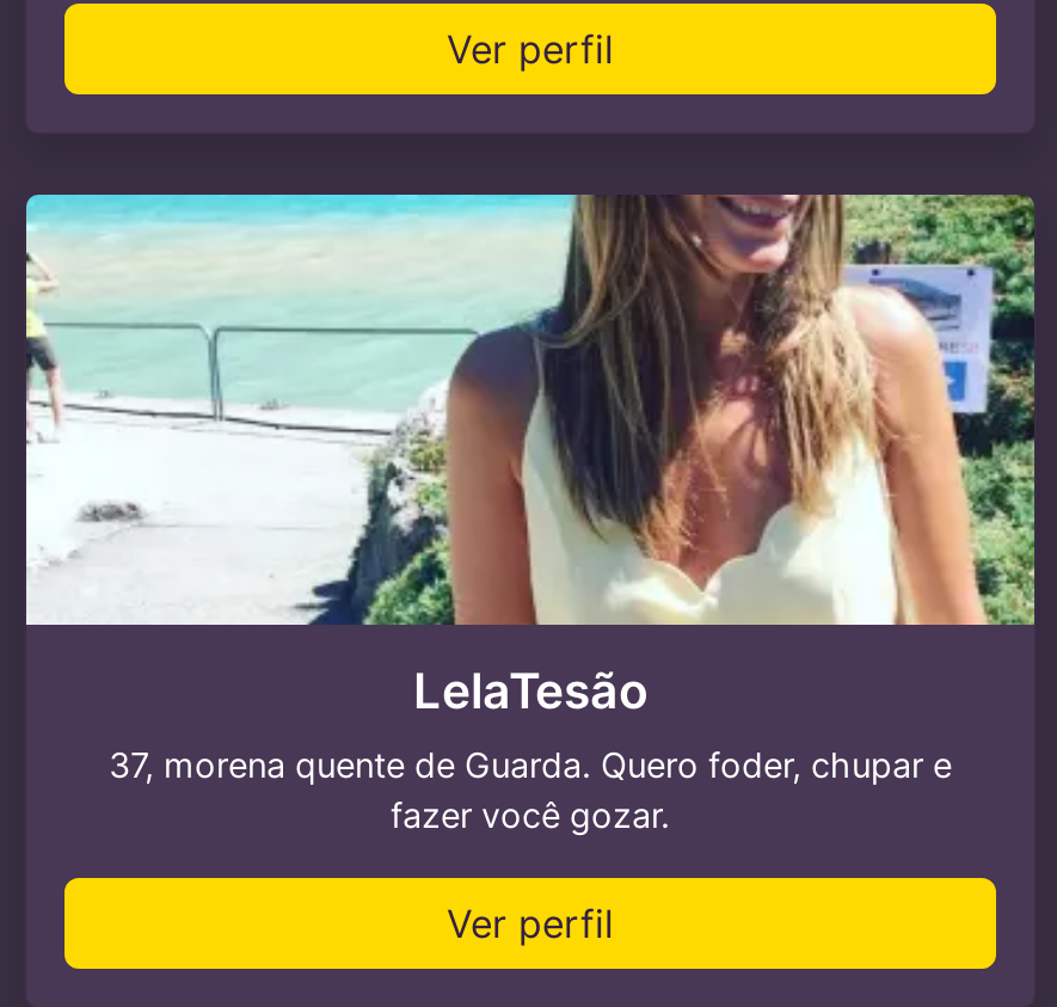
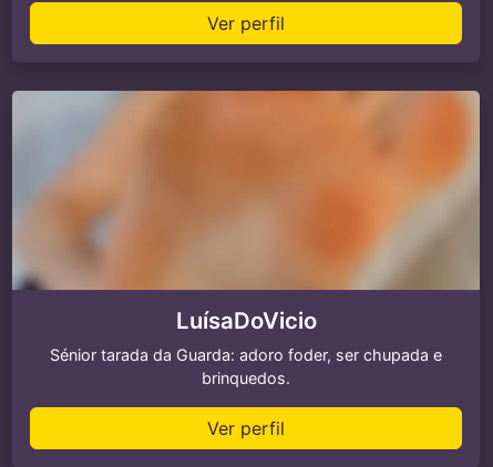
- [image]
- LelaTesão
- 37, morena quente de Guarda. Quero foder, chupar e
- fazer você gozar.
+ [image]
+ LuísaDoVicio
+ Sénior tarada da Guarda: adoro foder, ser chupada e
+ brinquedos.
